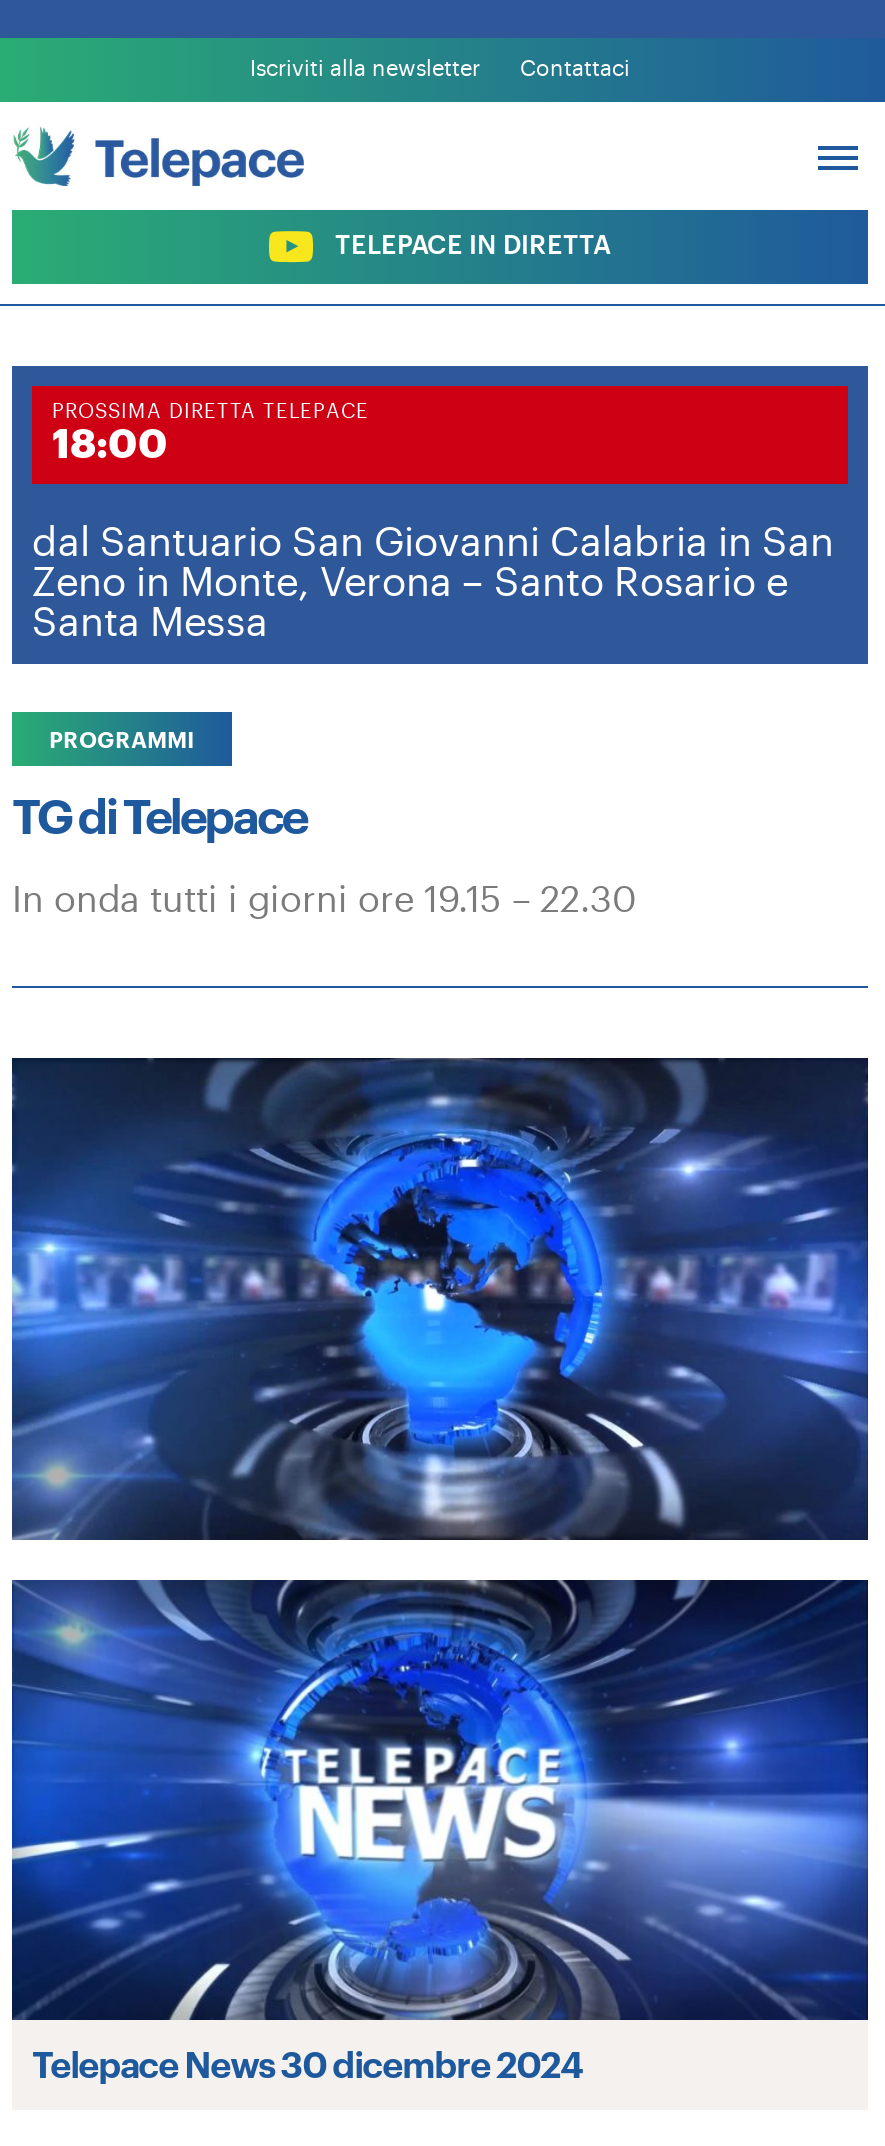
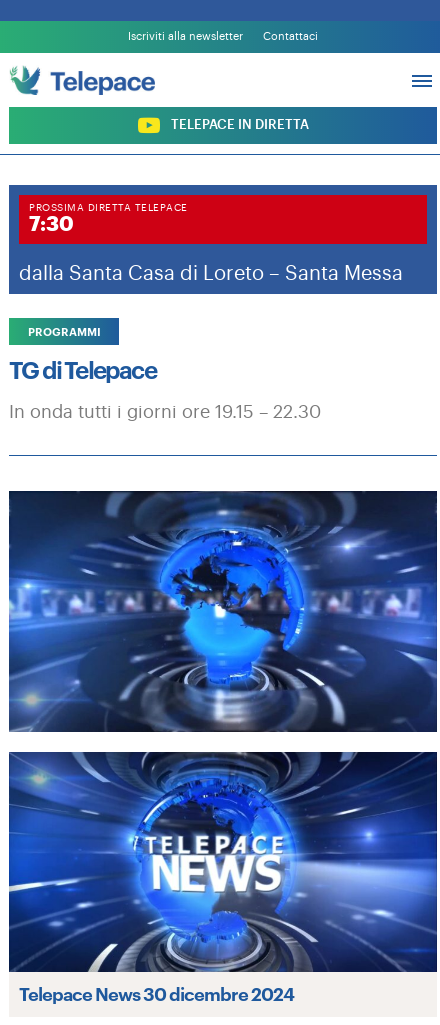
- 18:00
+ 7:30

- dal Santuario San Giovanni Calabria in San
- Zeno in Monte, Verona – Santo Rosario e
- Santa Messa
+ dalla Santa Casa di Loreto – Santa Messa
